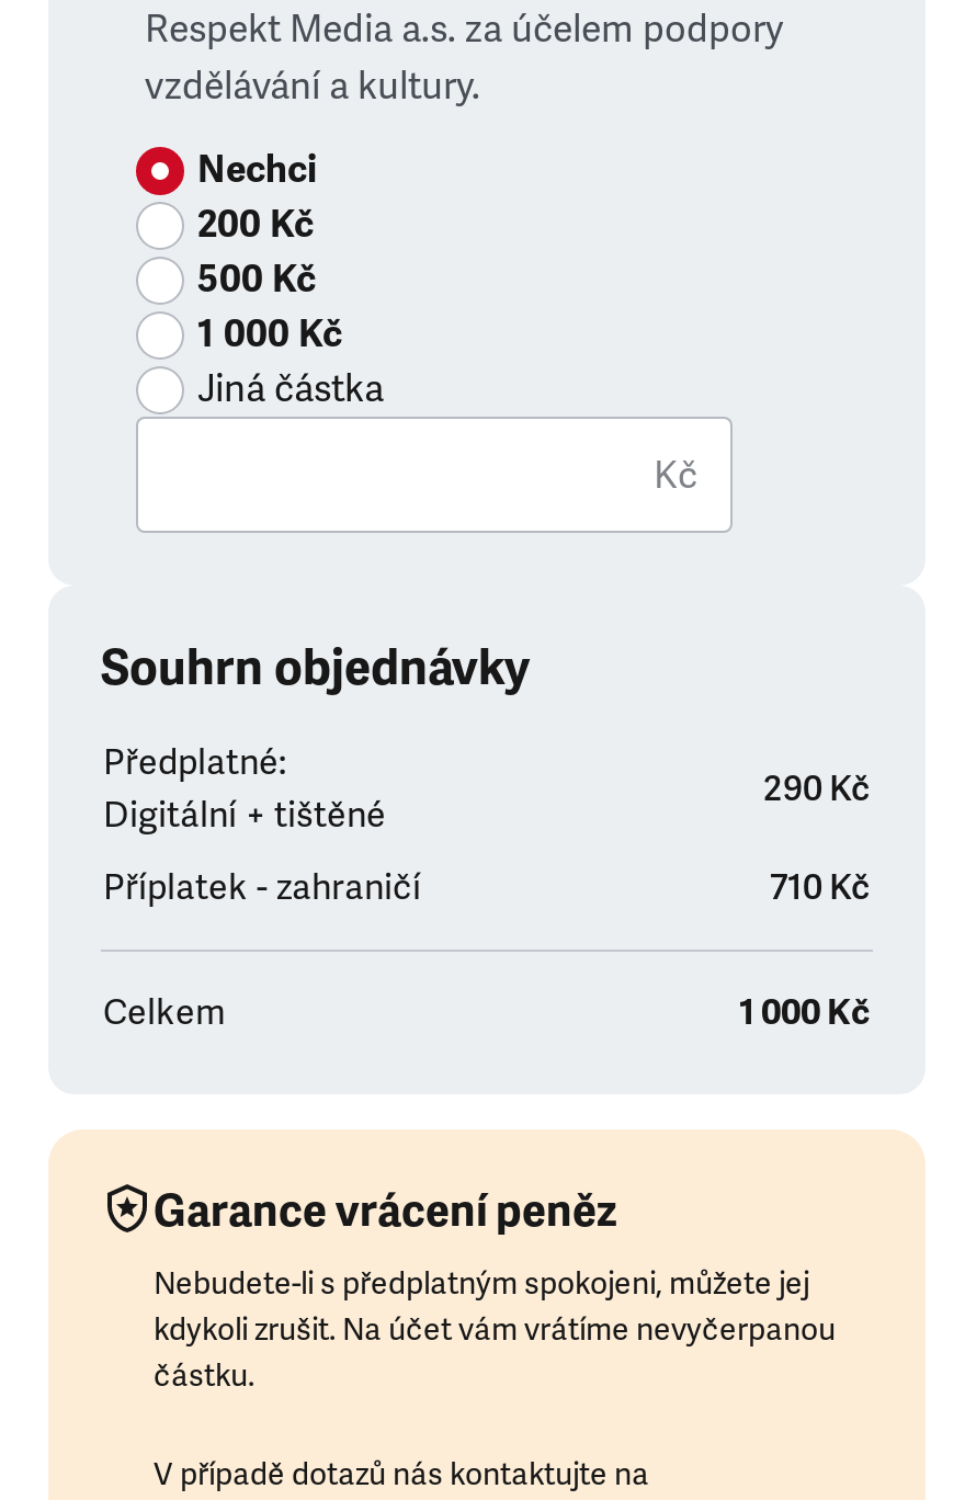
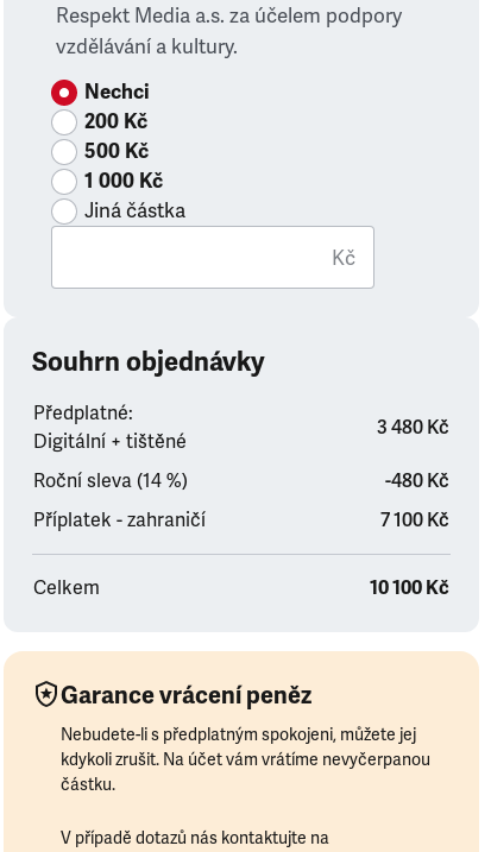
- 290 Kč
+ 3 480 Kč
+ Roční sleva (14 %)
+ -480 Kč

- 710 Kč
+ 7 100 Kč

- 1 000 Kč
+ 10 100 Kč
